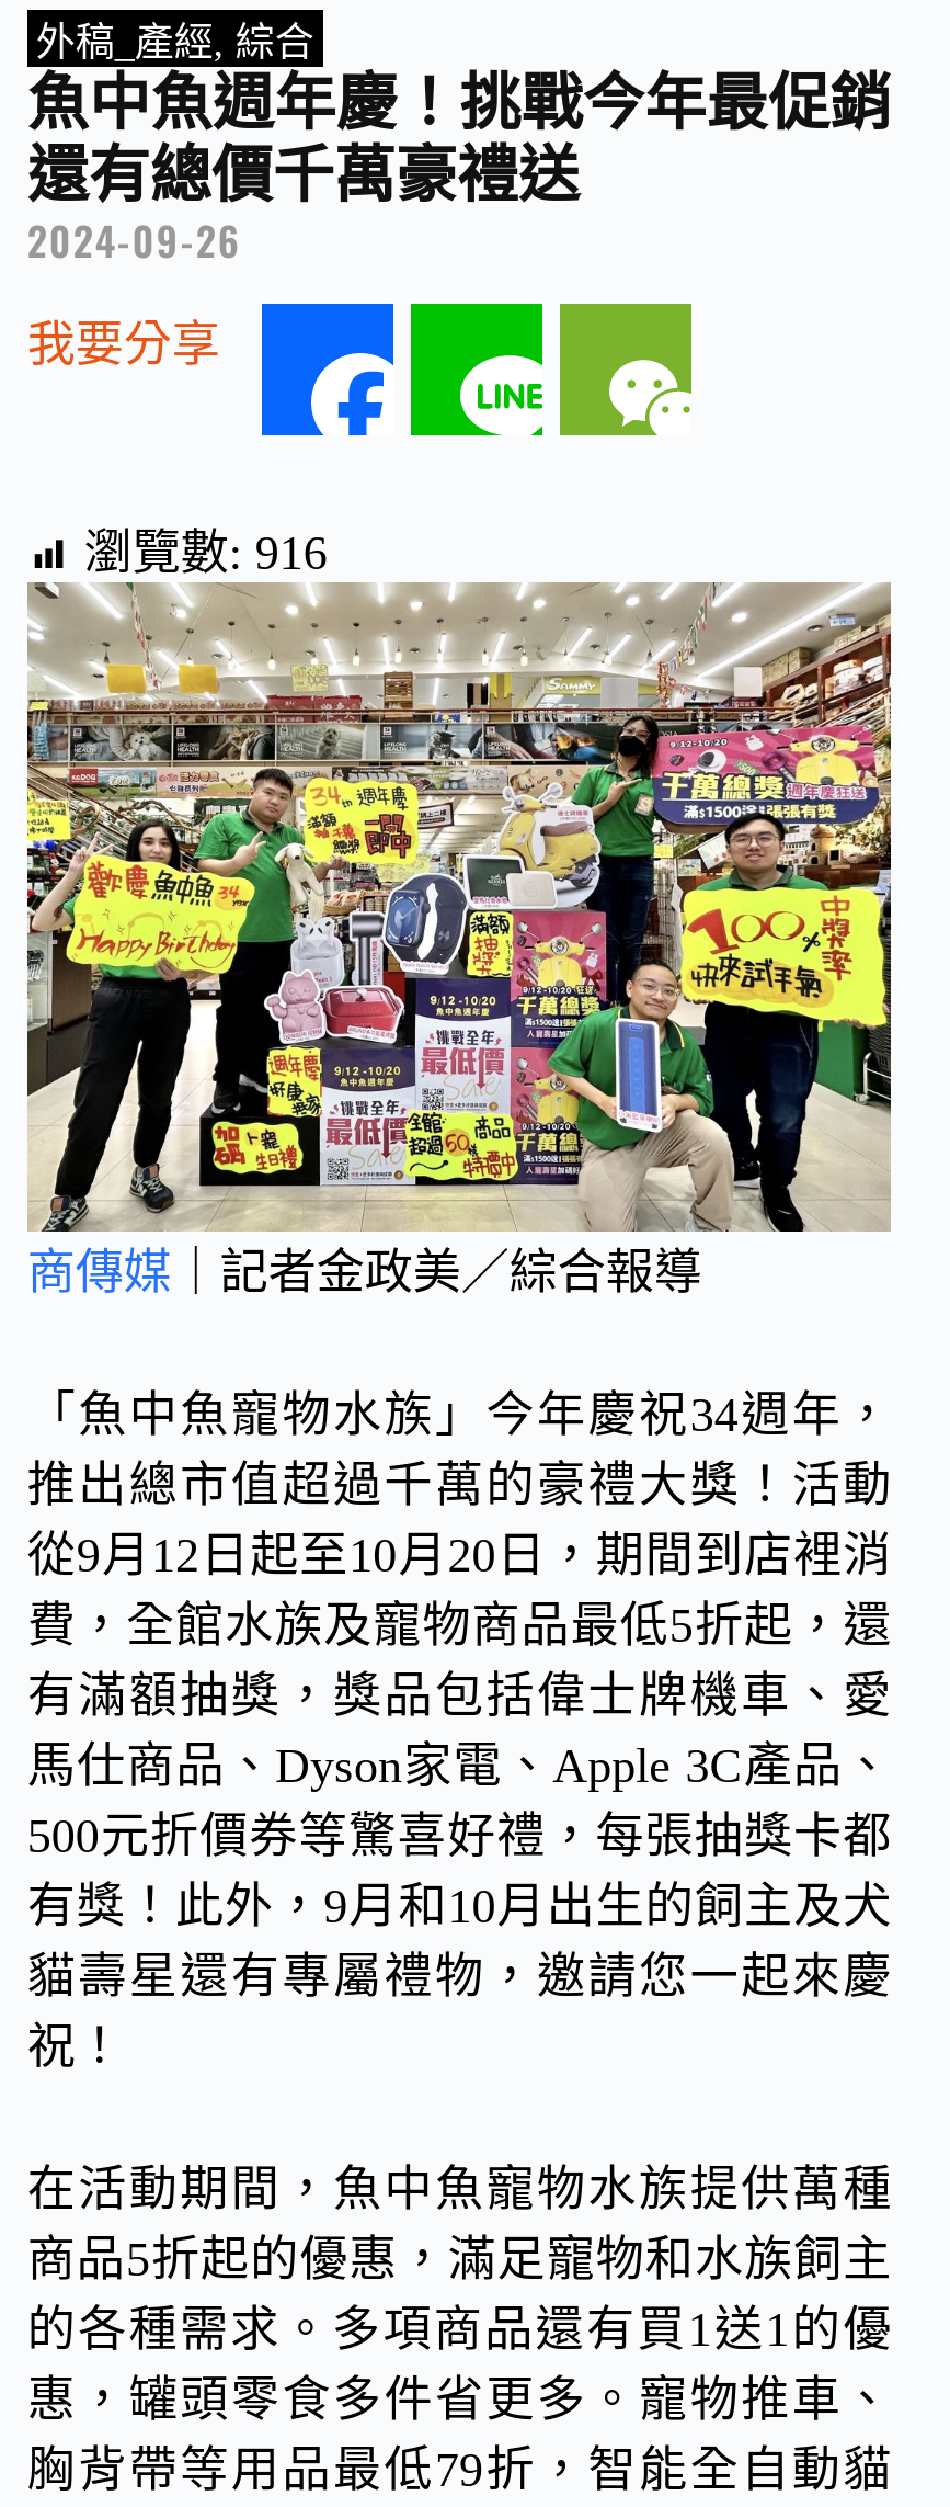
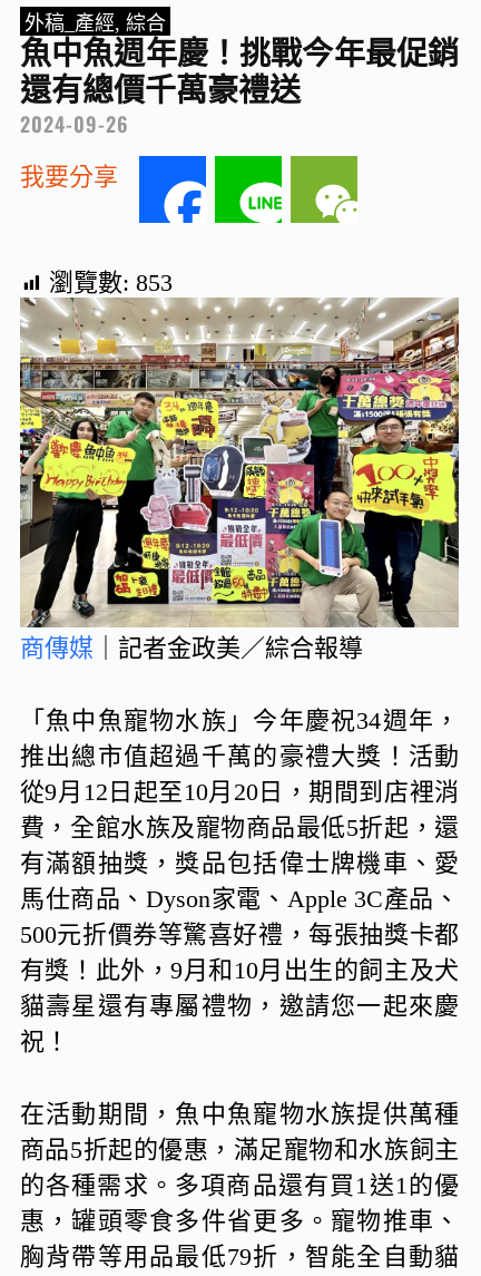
- 瀏覽數: 916
+ 瀏覽數: 853
